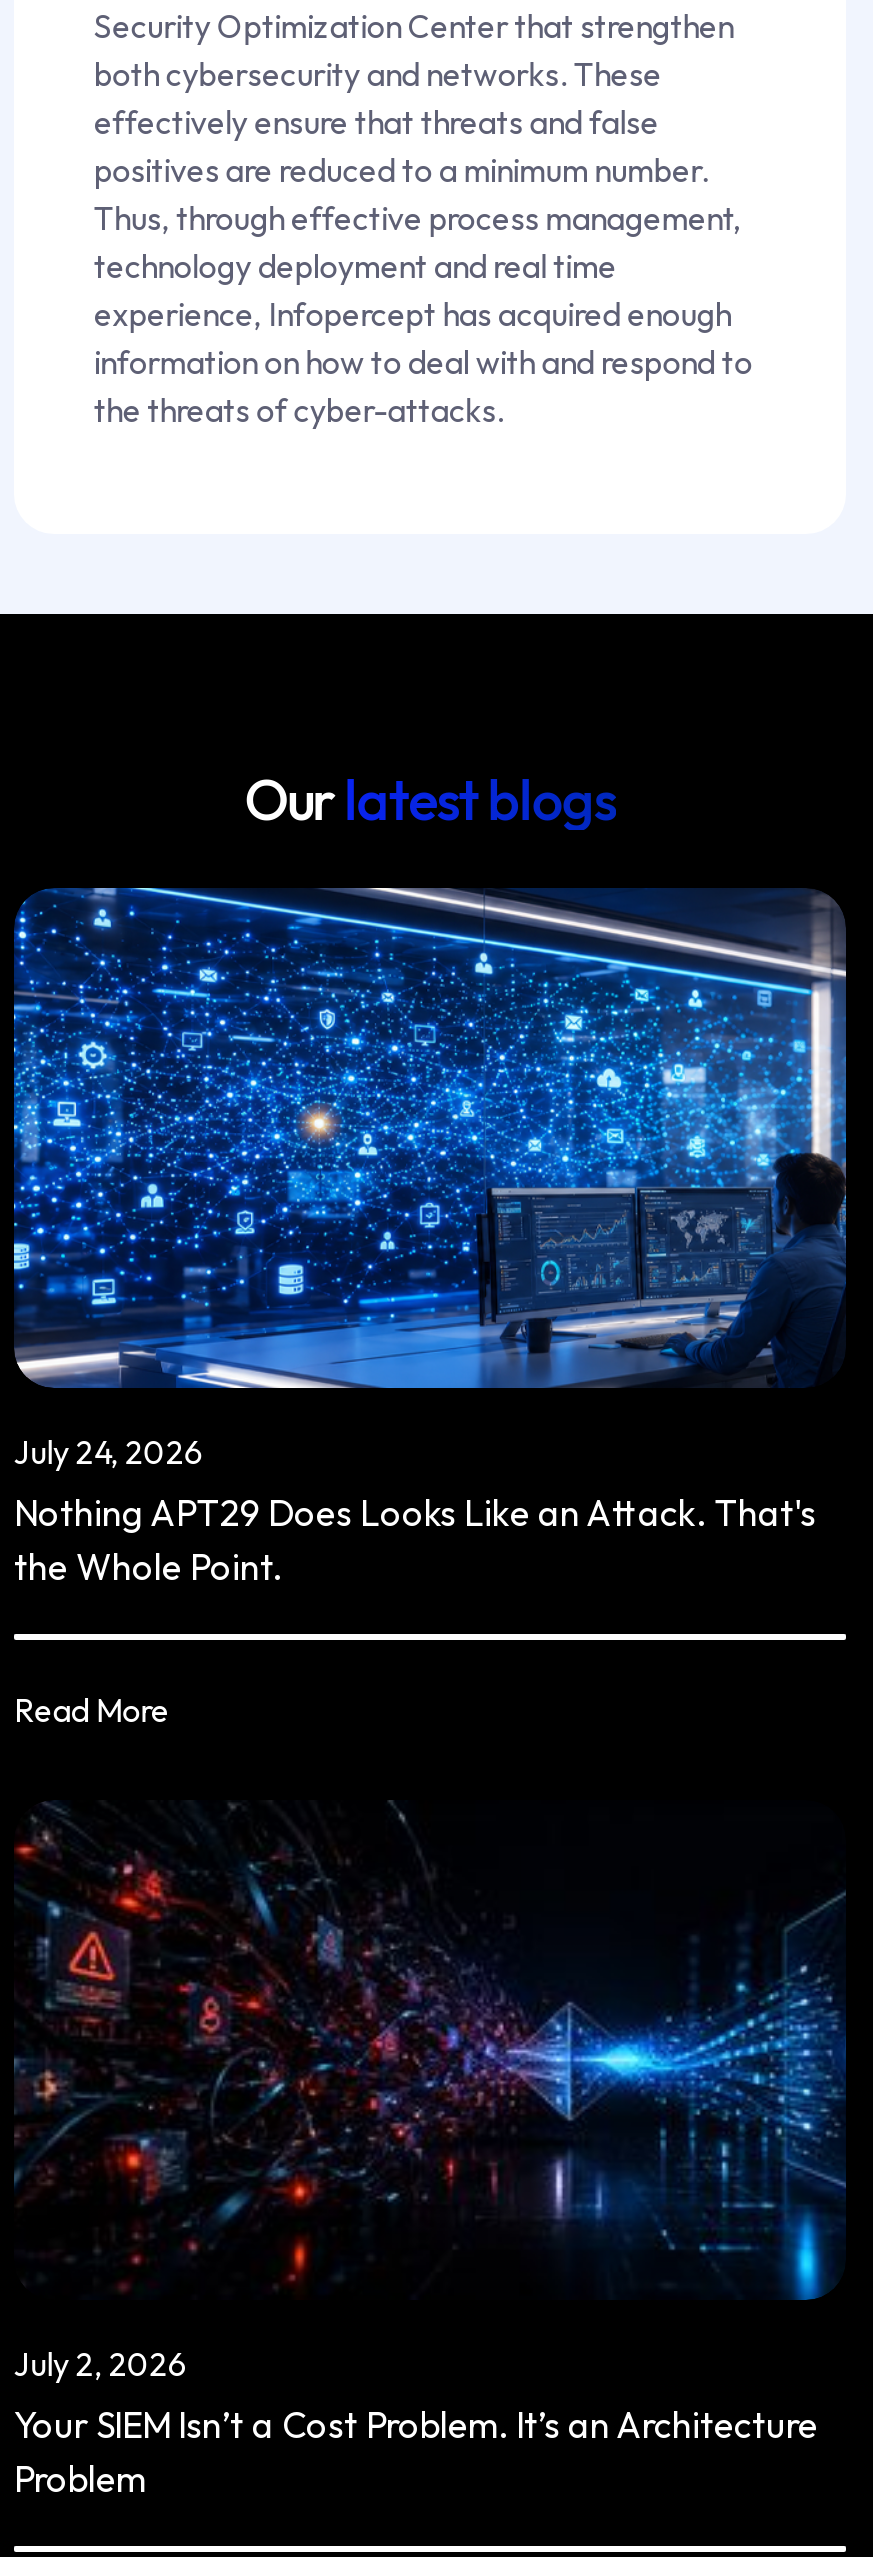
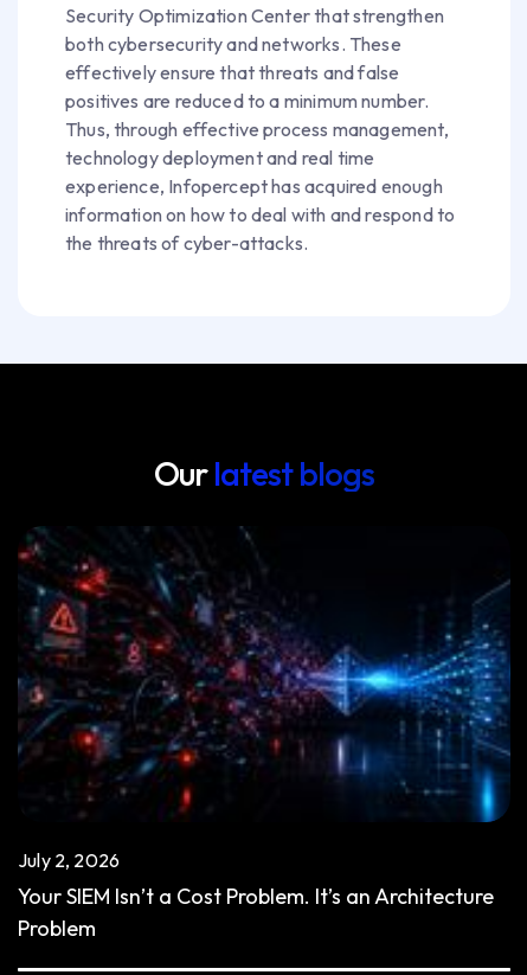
- [image]
- July 24, 2026
- Nothing APT29 Does Looks Like an Attack. That's
- the Whole Point.
- Read More
